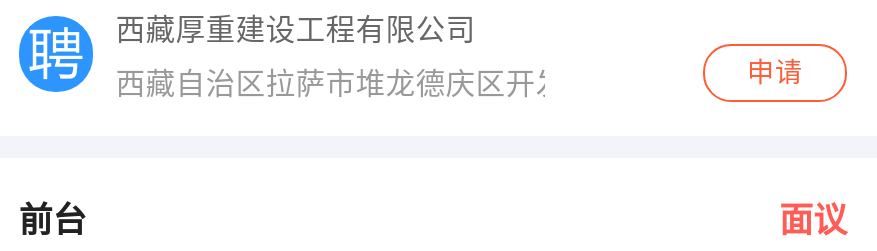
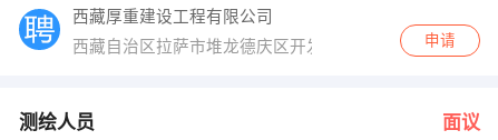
- 前台
+ 测绘人员
